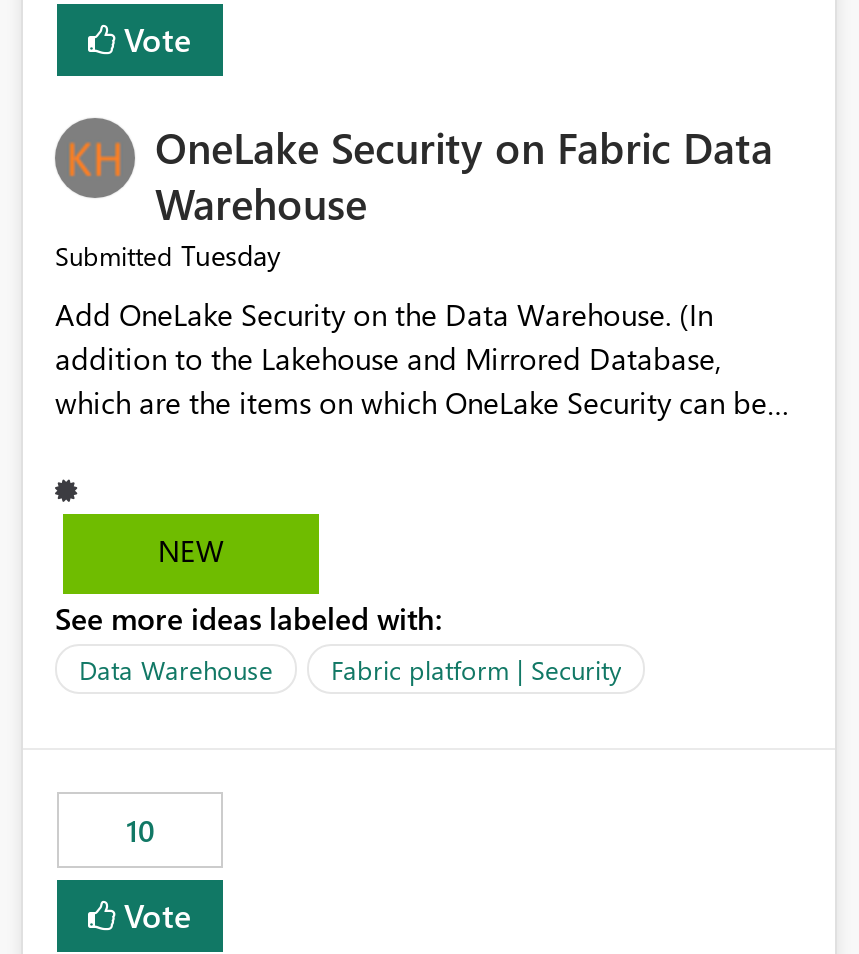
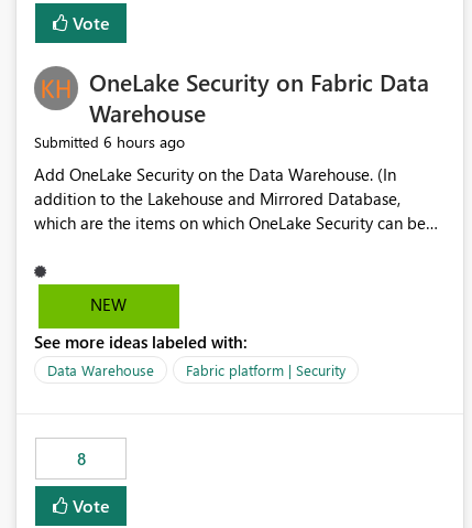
- Submitted Tuesday
+ Submitted 6 hours ago

- 10
+ 8
